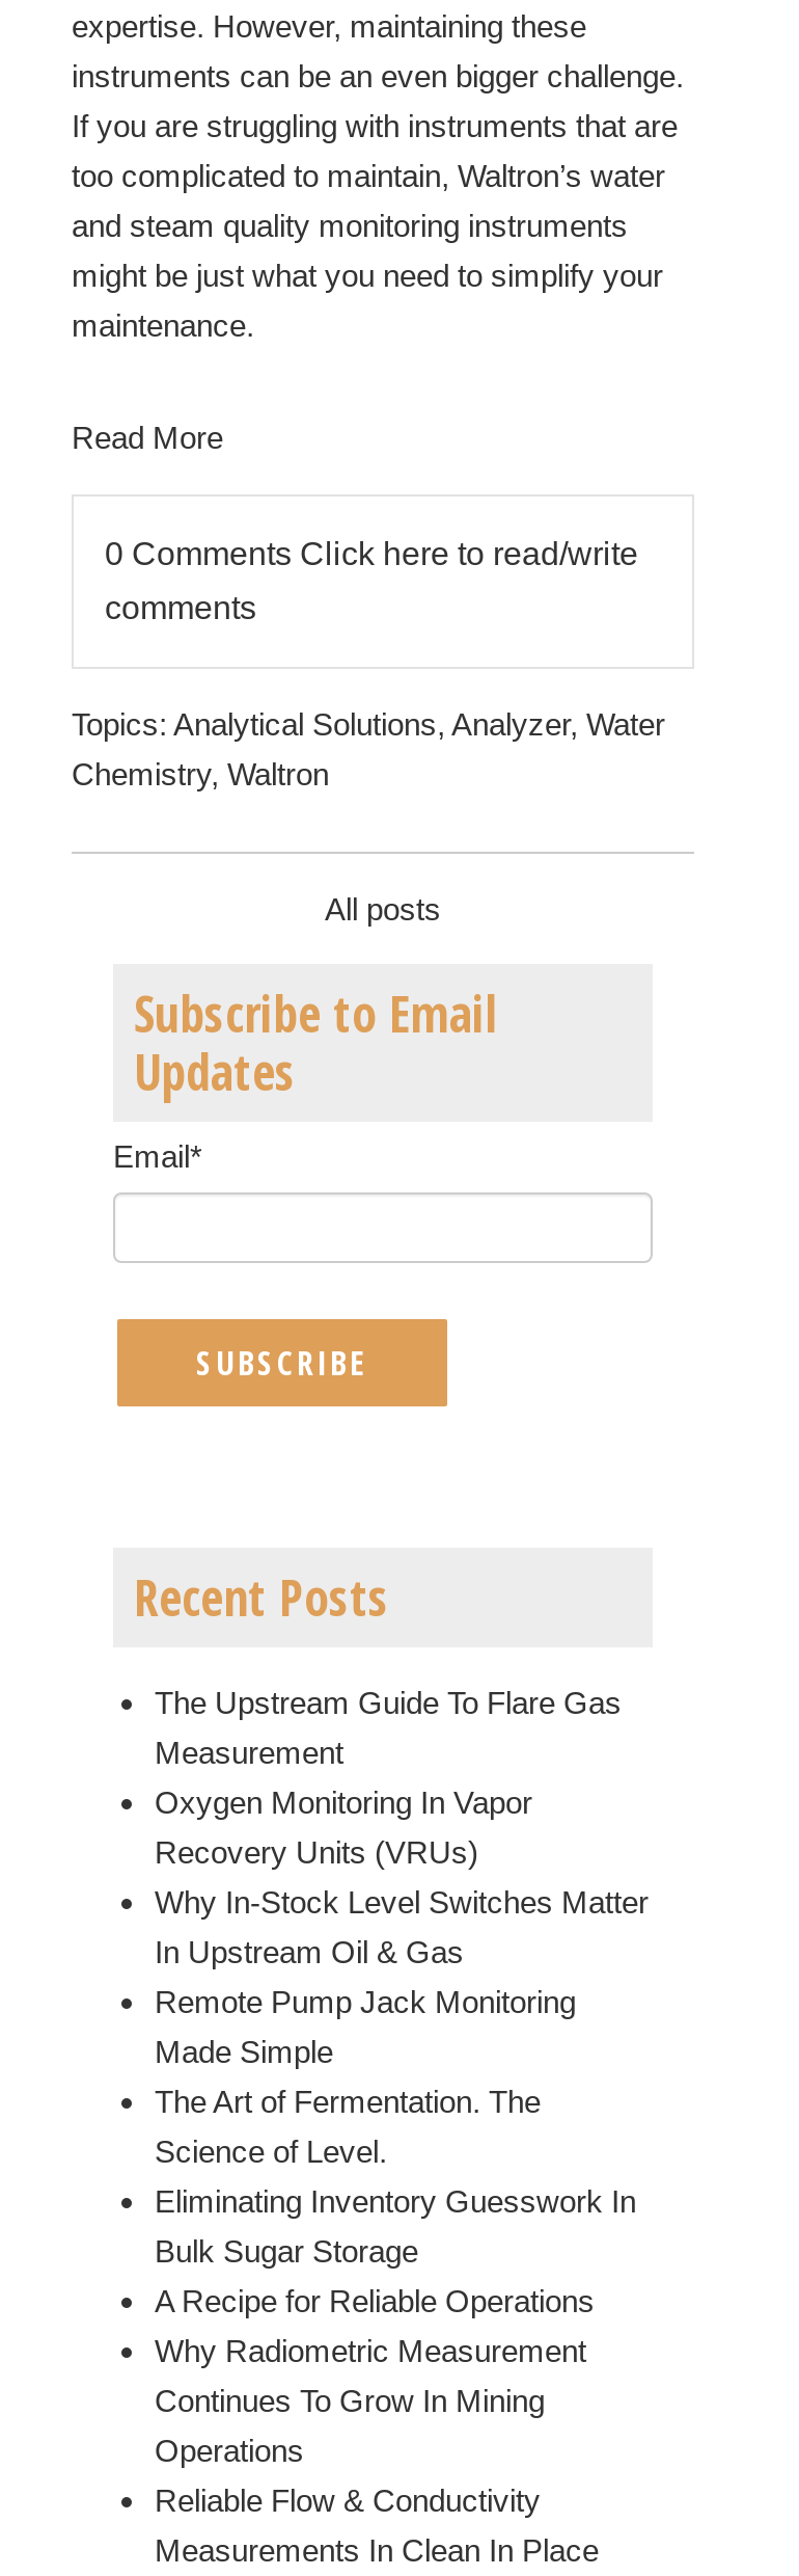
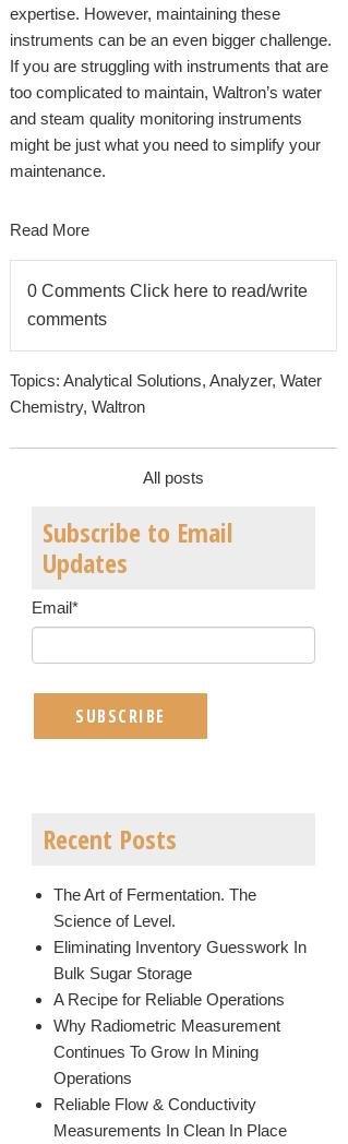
- The Upstream Guide To Flare Gas
- Measurement
- Oxygen Monitoring In Vapor
- Recovery Units (VRUs)
- Why In-Stock Level Switches Matter
- In Upstream Oil & Gas
- Remote Pump Jack Monitoring
- Made Simple
